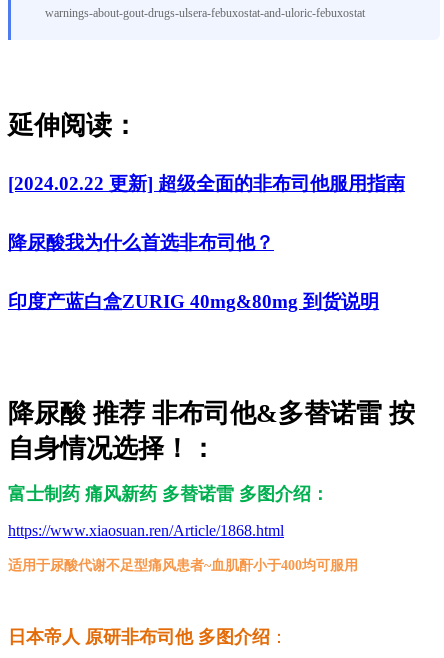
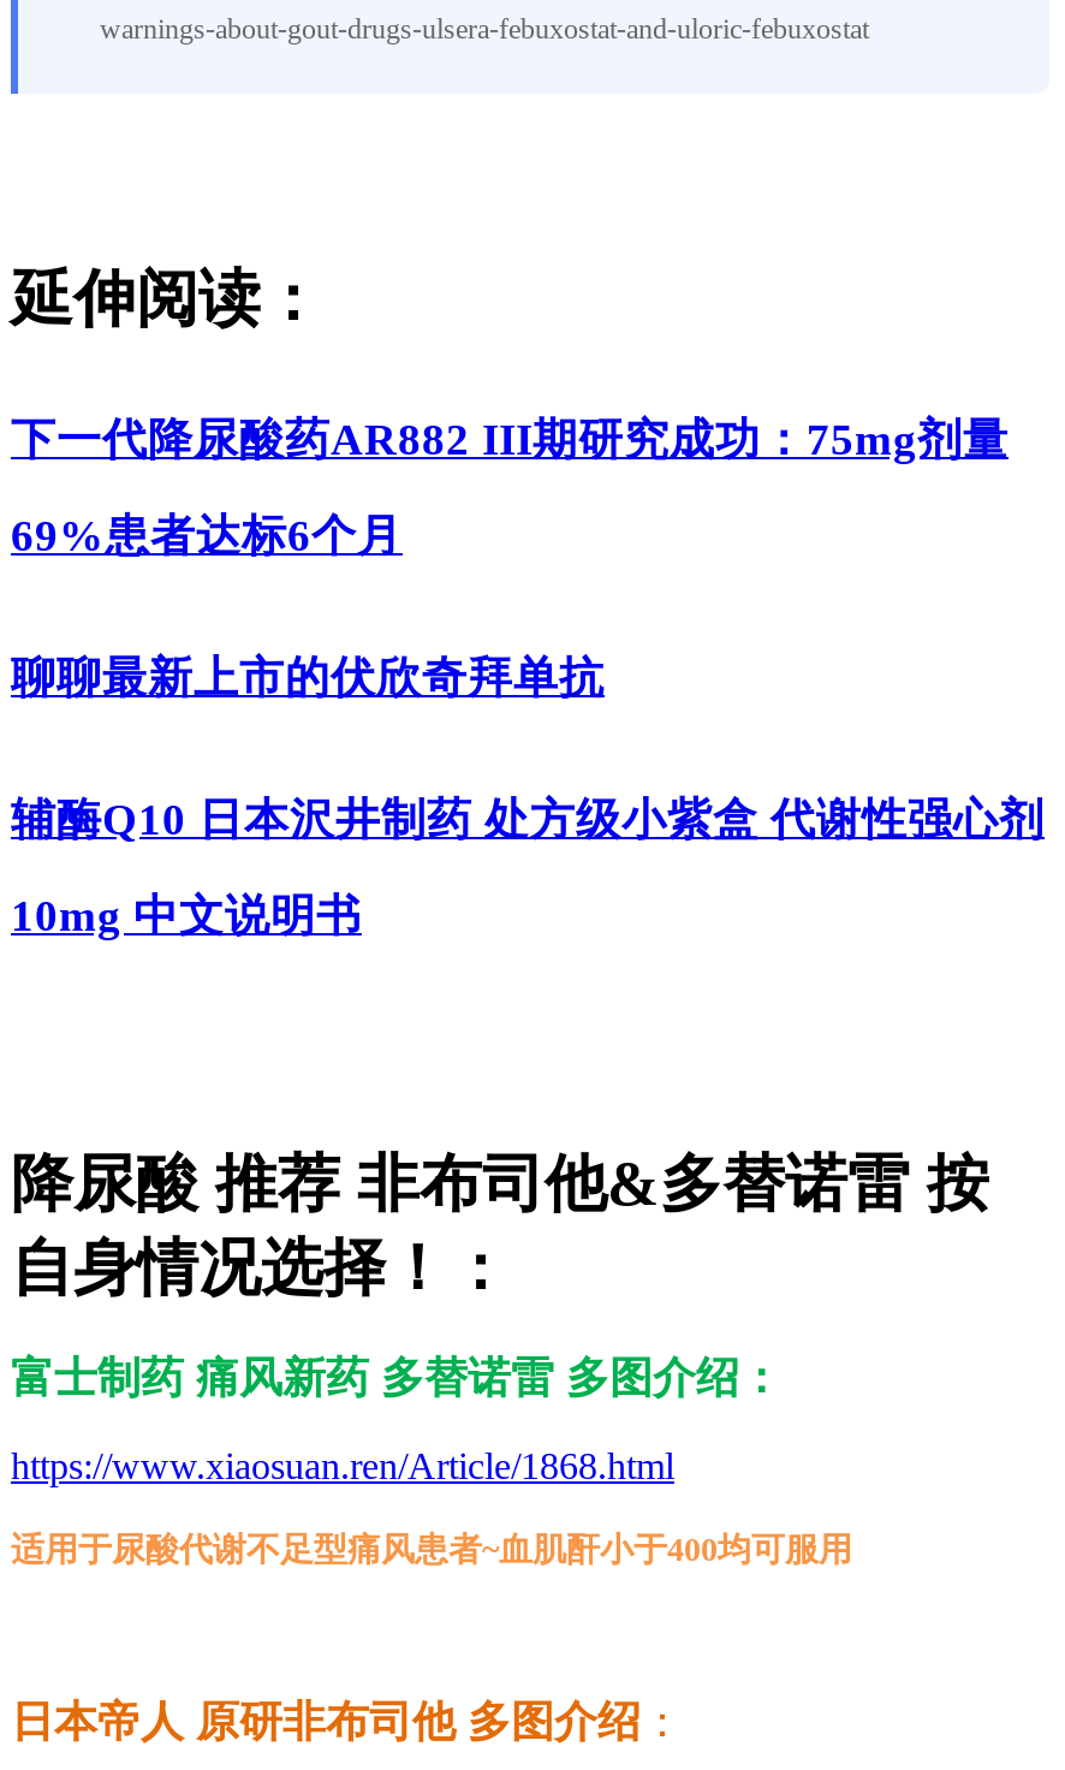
- [2024.02.22 更新] 超级全面的非布司他服用指南
- 降尿酸我为什么首选非布司他？
- 印度产蓝白盒ZURIG 40mg&80mg 到货说明
+ 下一代降尿酸药AR882 III期研究成功：75mg剂量
+ 69%患者达标6个月
+ 聊聊最新上市的伏欣奇拜单抗
+ 辅酶Q10 日本沢井制药 处方级小紫盒 代谢性强心剂
+ 10mg 中文说明书
